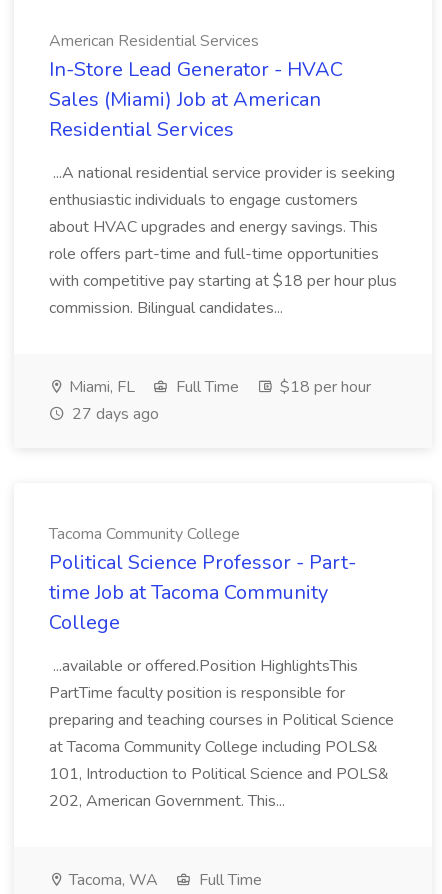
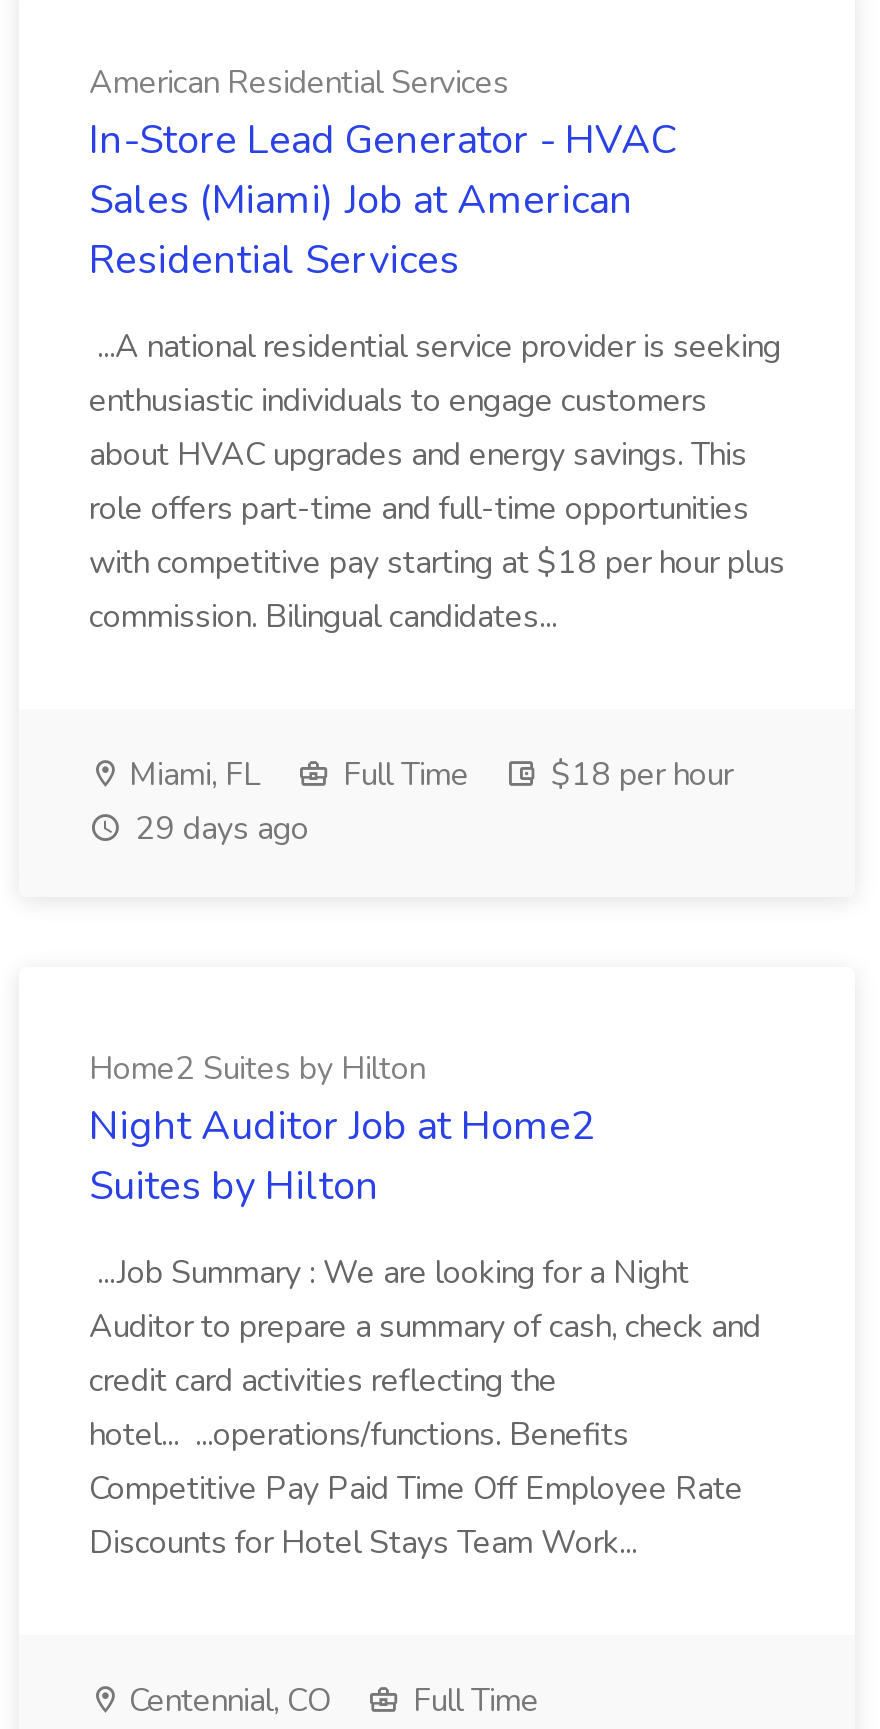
- 27 days ago
+ 29 days ago

- Tacoma Community College
- Political Science Professor - Part-
- time Job at Tacoma Community
- College
+ Home2 Suites by Hilton
+ Night Auditor Job at Home2
+ Suites by Hilton

- ...available or offered.Position HighlightsThis
- PartTime faculty position is responsible for
- preparing and teaching courses in Political Science
- at Tacoma Community College including POLS&
- 101, Introduction to Political Science and POLS&
- 202, American Government. This...
+ ...Job Summary : We are looking for a Night
+ Auditor to prepare a summary of cash, check and
+ credit card activities reflecting the
+ hotel... ...operations/functions. Benefits
+ Competitive Pay Paid Time Off Employee Rate
+ Discounts for Hotel Stays Team Work...

- Tacoma, WA
+ Centennial, CO
